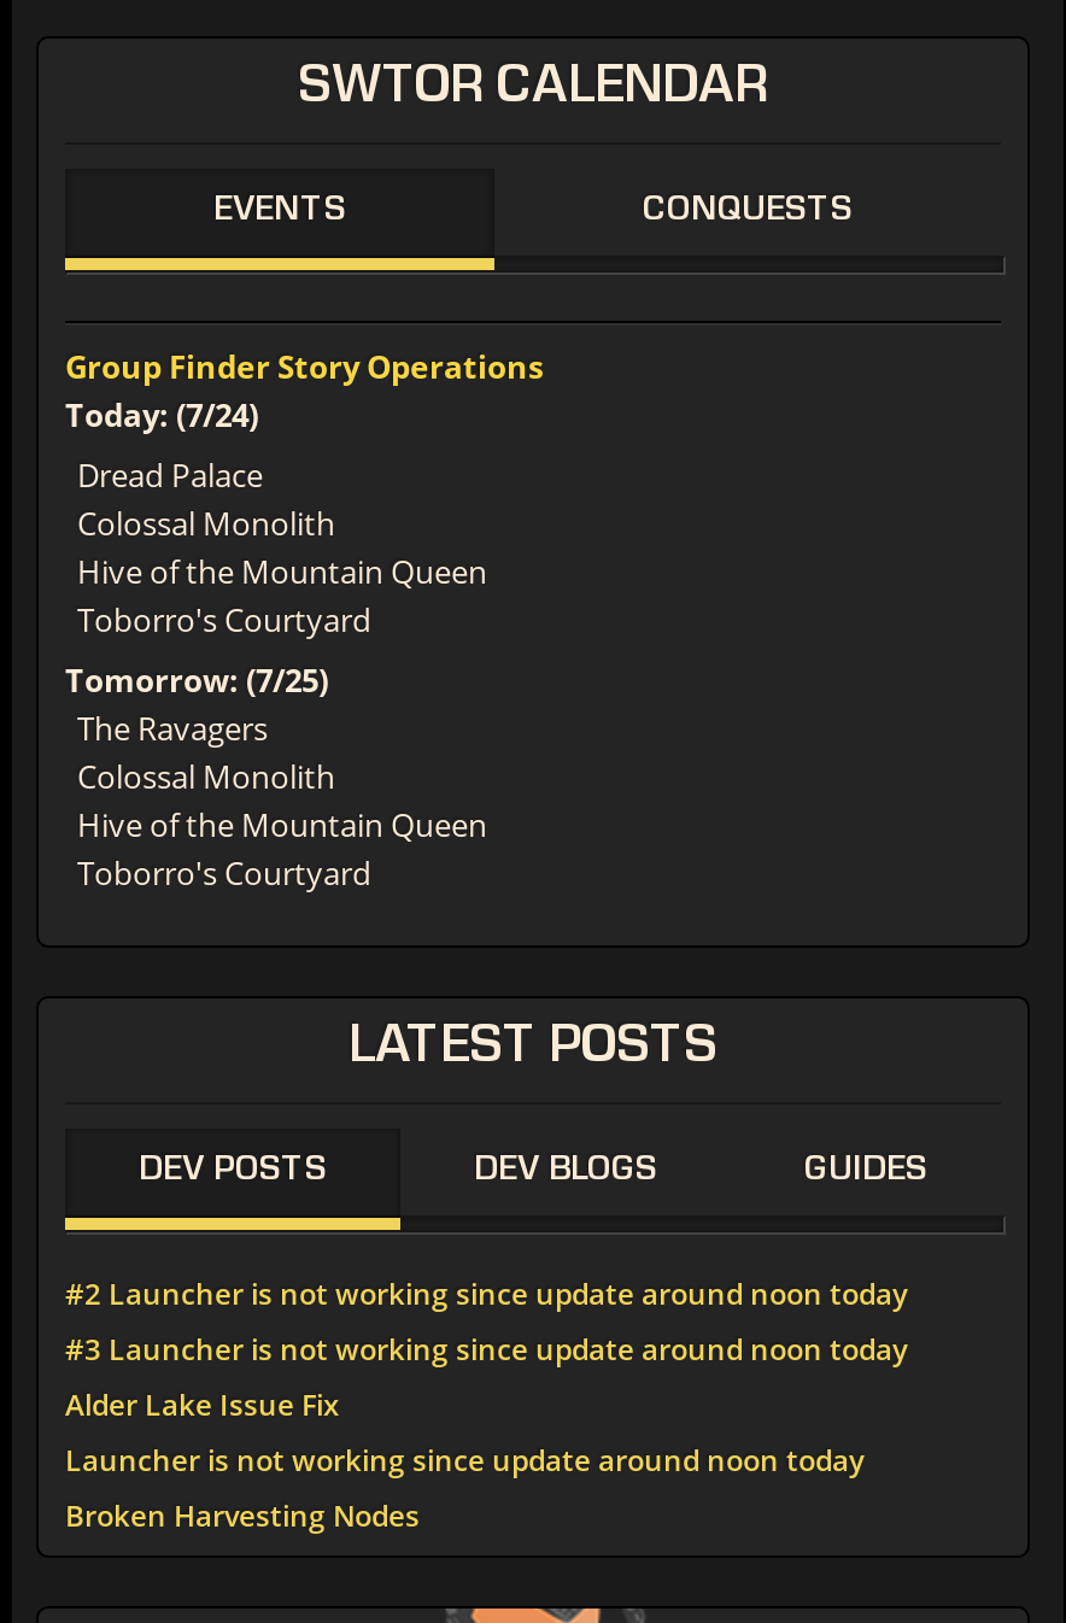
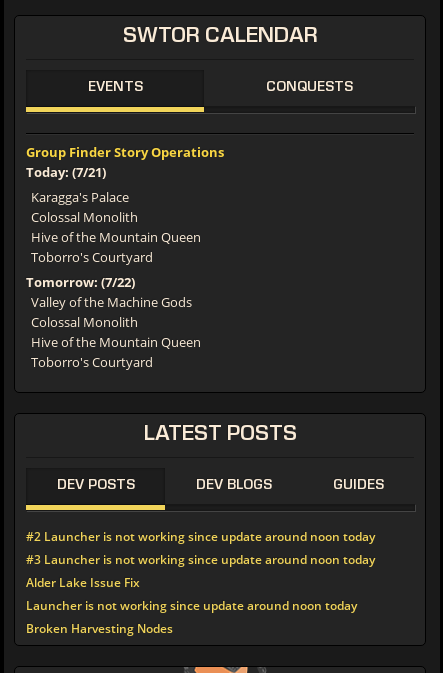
- Today: (7/24)
+ Today: (7/21)

- Dread Palace
+ Karagga's Palace

- Tomorrow: (7/25)
- The Ravagers
+ Tomorrow: (7/22)
+ Valley of the Machine Gods
